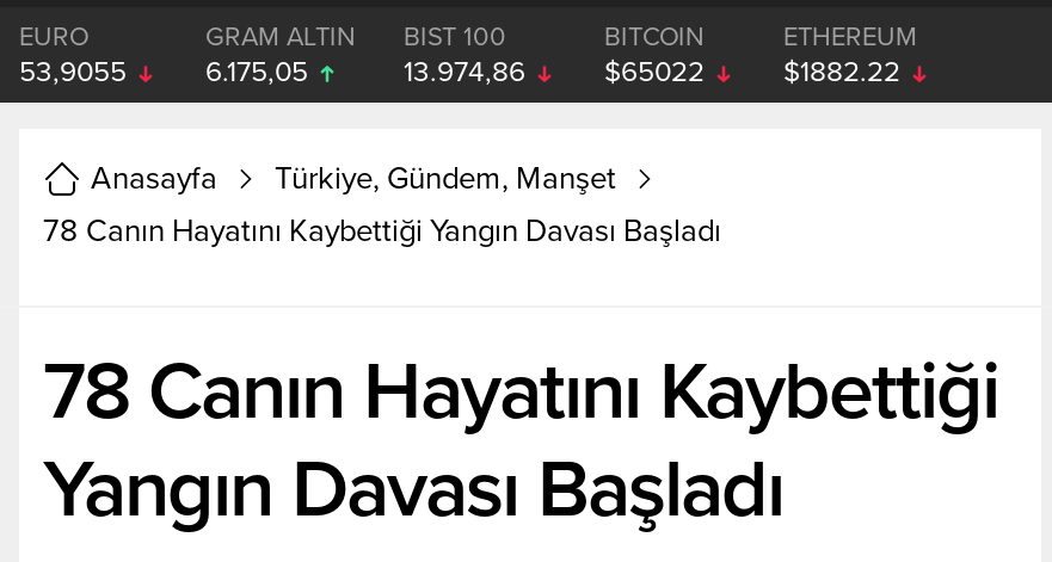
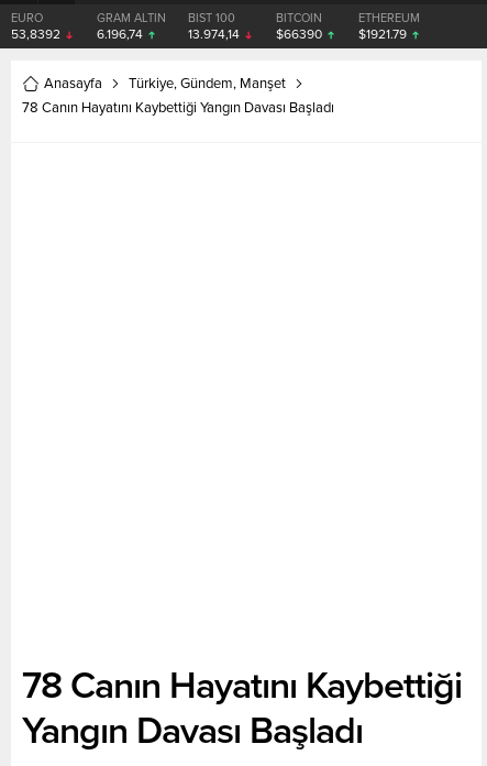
- 53,9055
+ 53,8392

- 6.175,05
+ 6.196,74

- 13.974,86
+ 13.974,14

- $65022
+ $66390

- $1882.22
+ $1921.79
